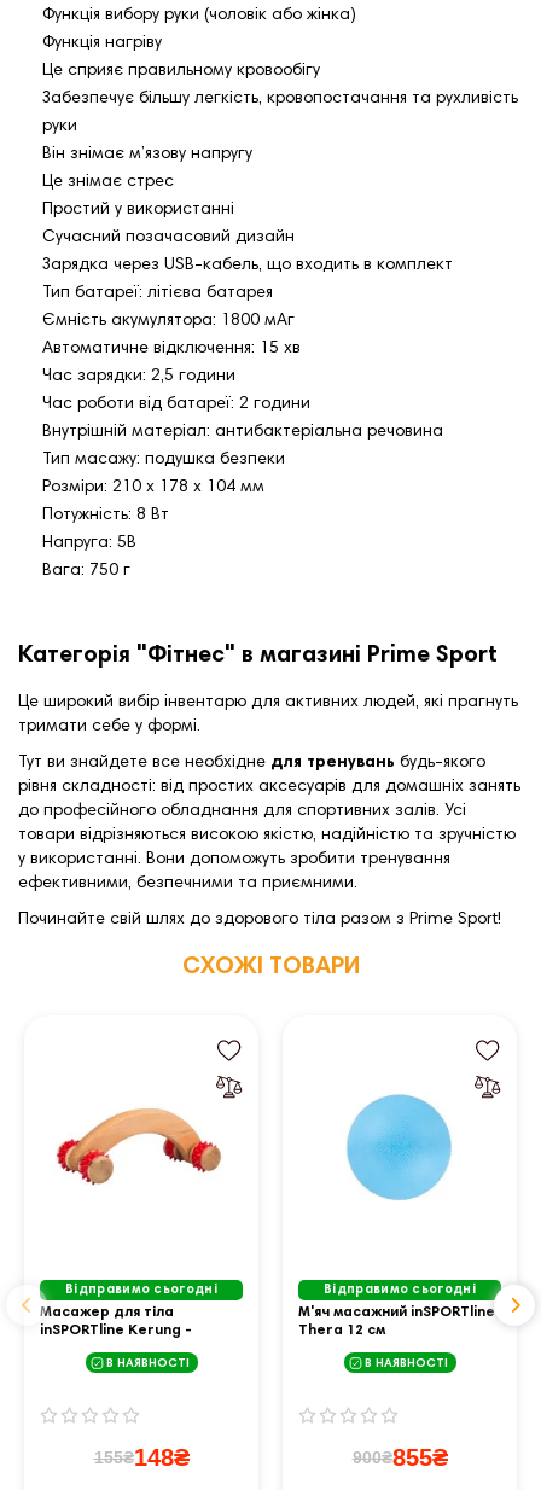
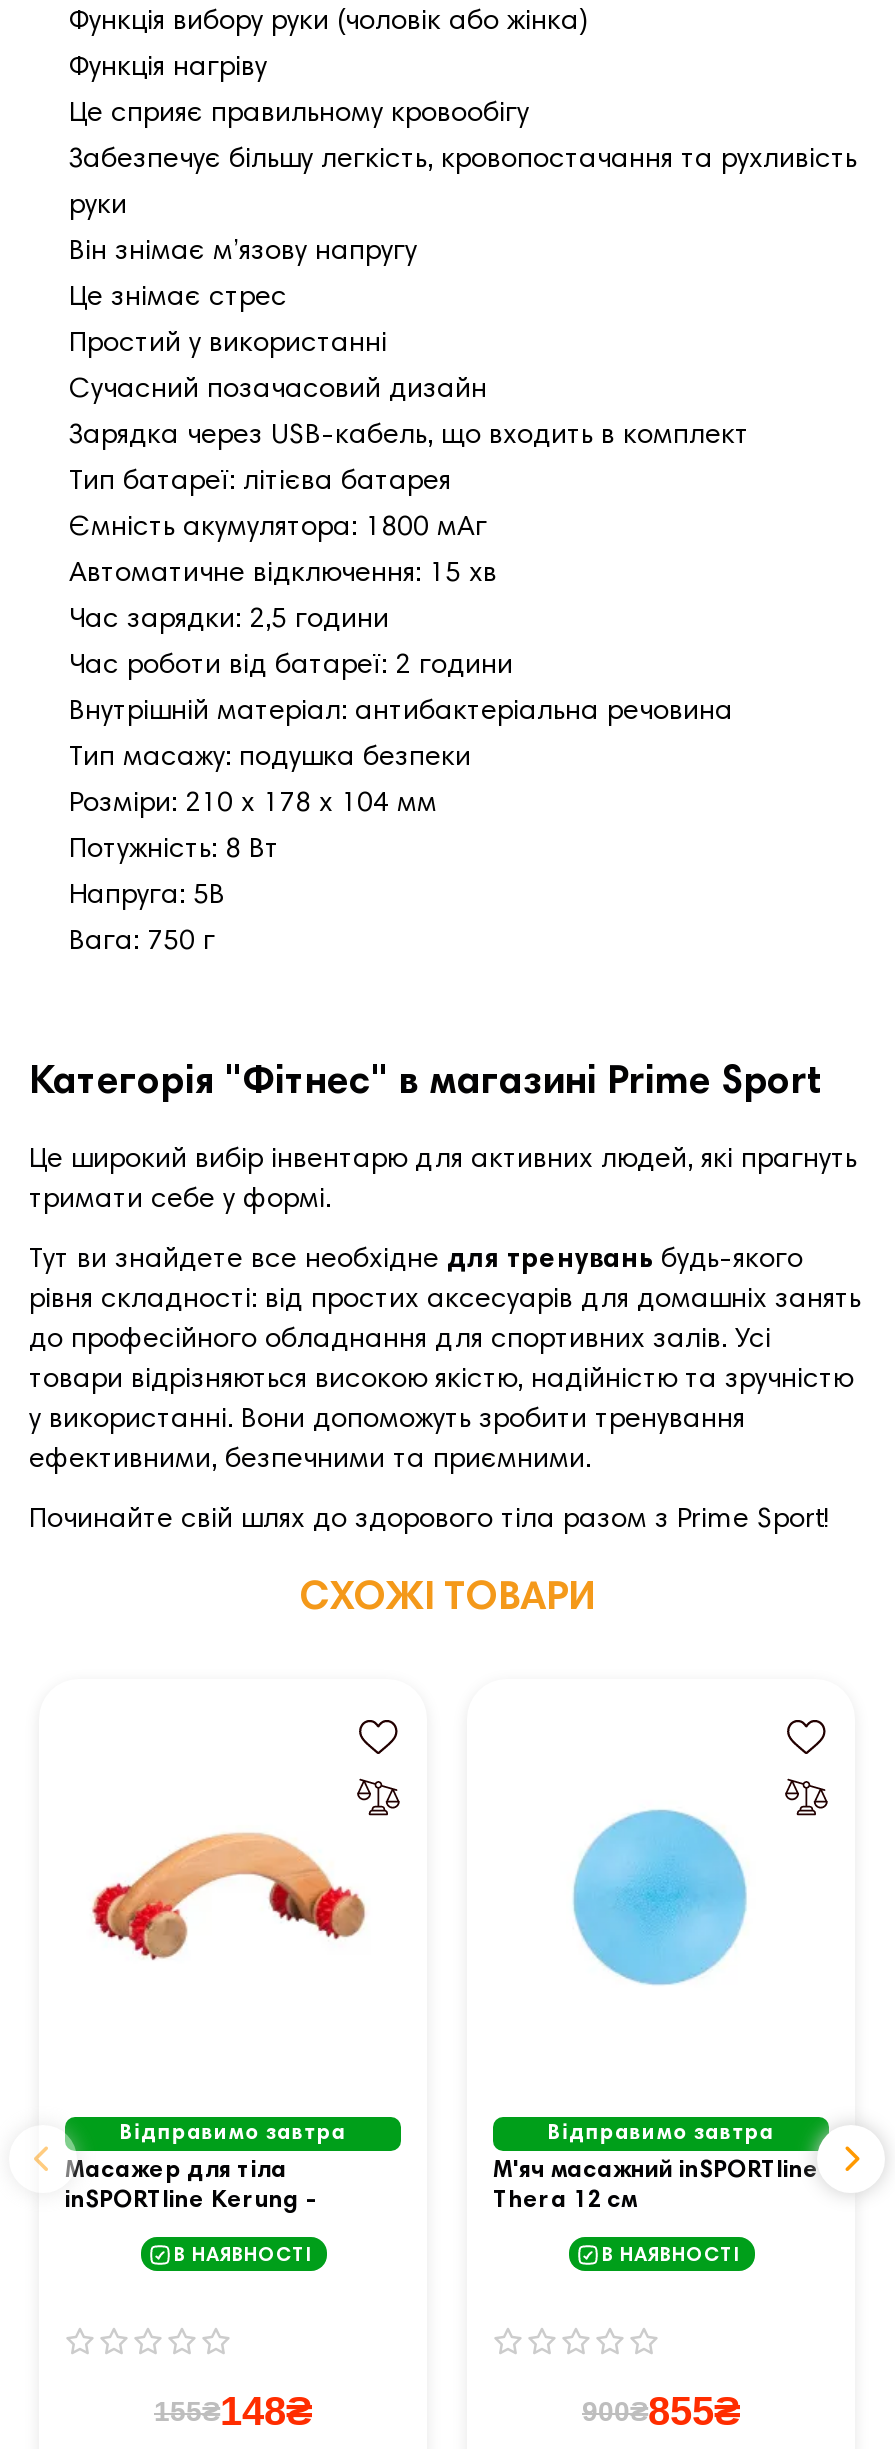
- Відправимо сьогодні
+ Відправимо завтра

- Відправимо сьогодні
+ Відправимо завтра
